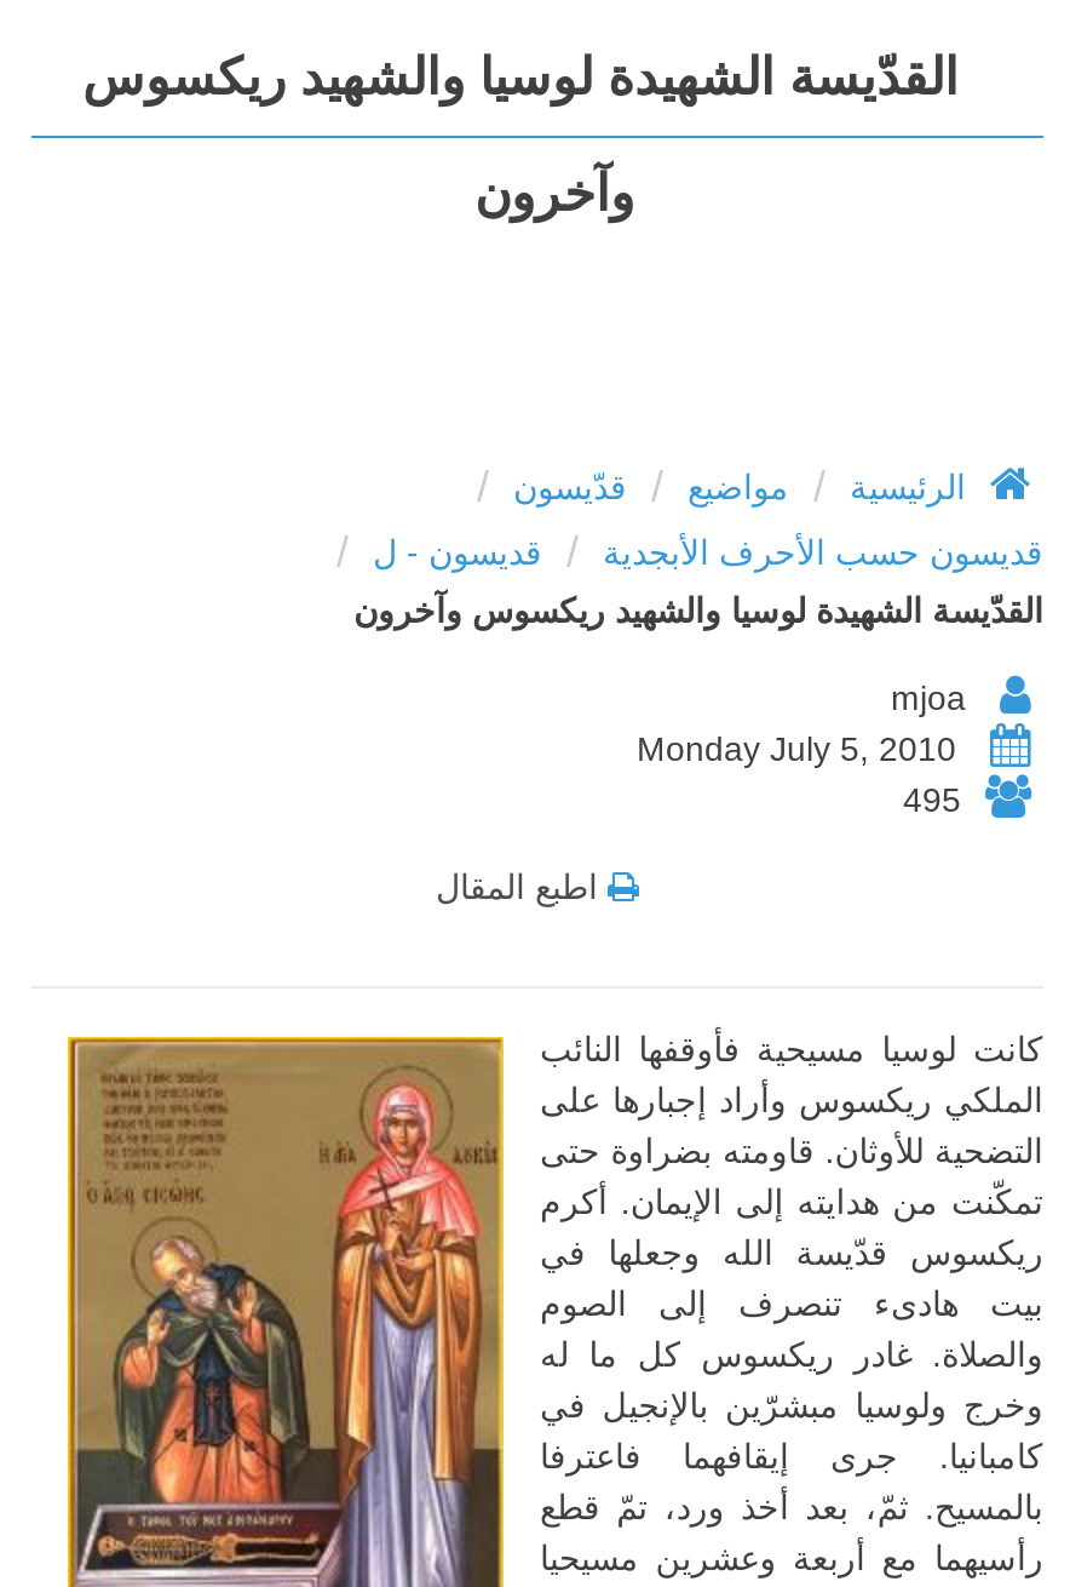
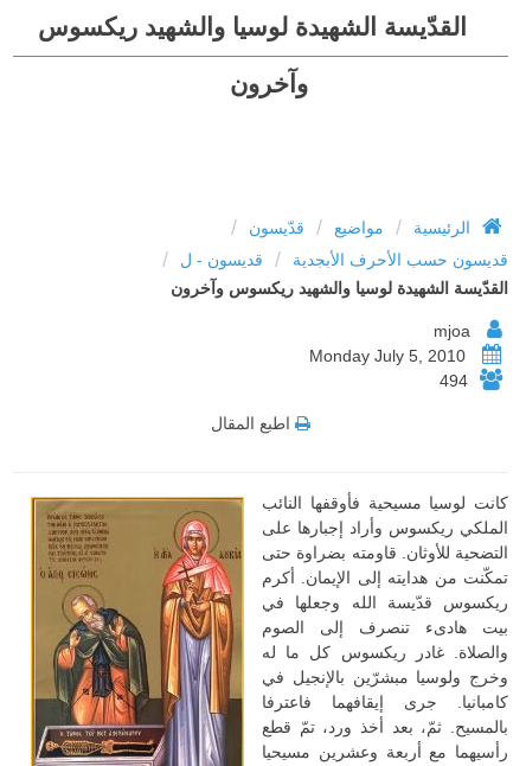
- 495
+ 494
